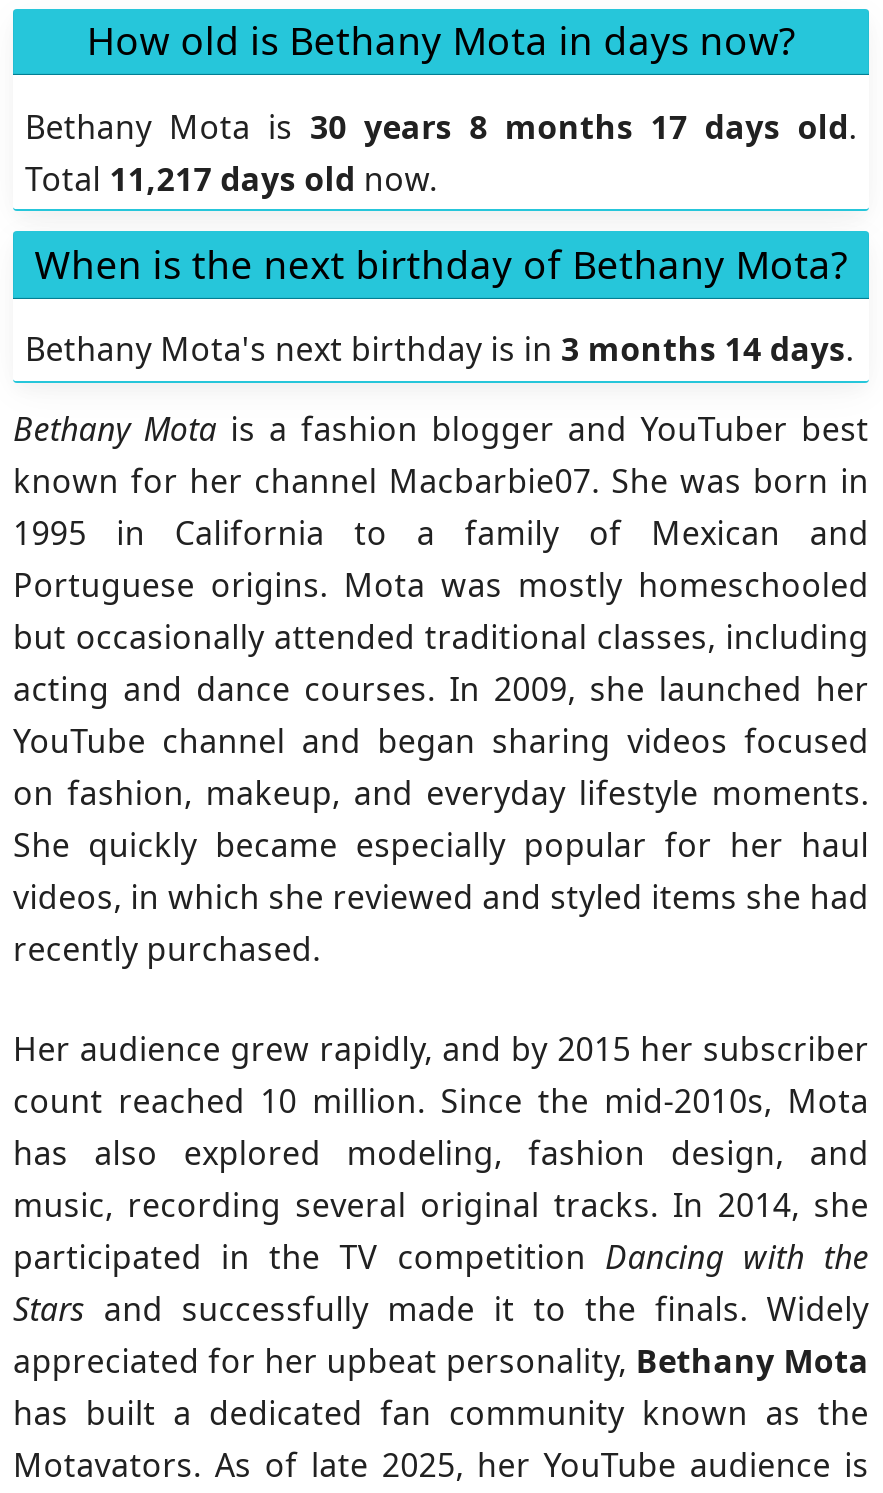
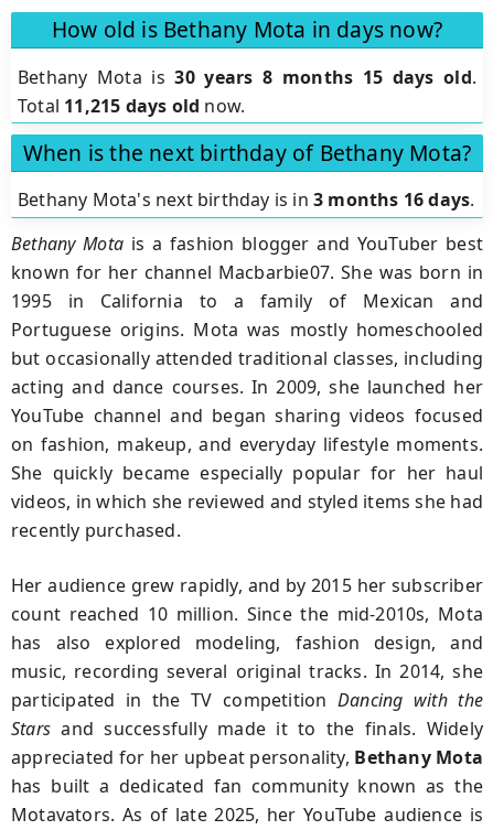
- Bethany Mota is 30 years 8 months 17 days old.
+ Bethany Mota is 30 years 8 months 15 days old.

- Total 11,217 days old now.
+ Total 11,215 days old now.

- Bethany Mota's next birthday is in 3 months 14 days.
+ Bethany Mota's next birthday is in 3 months 16 days.
